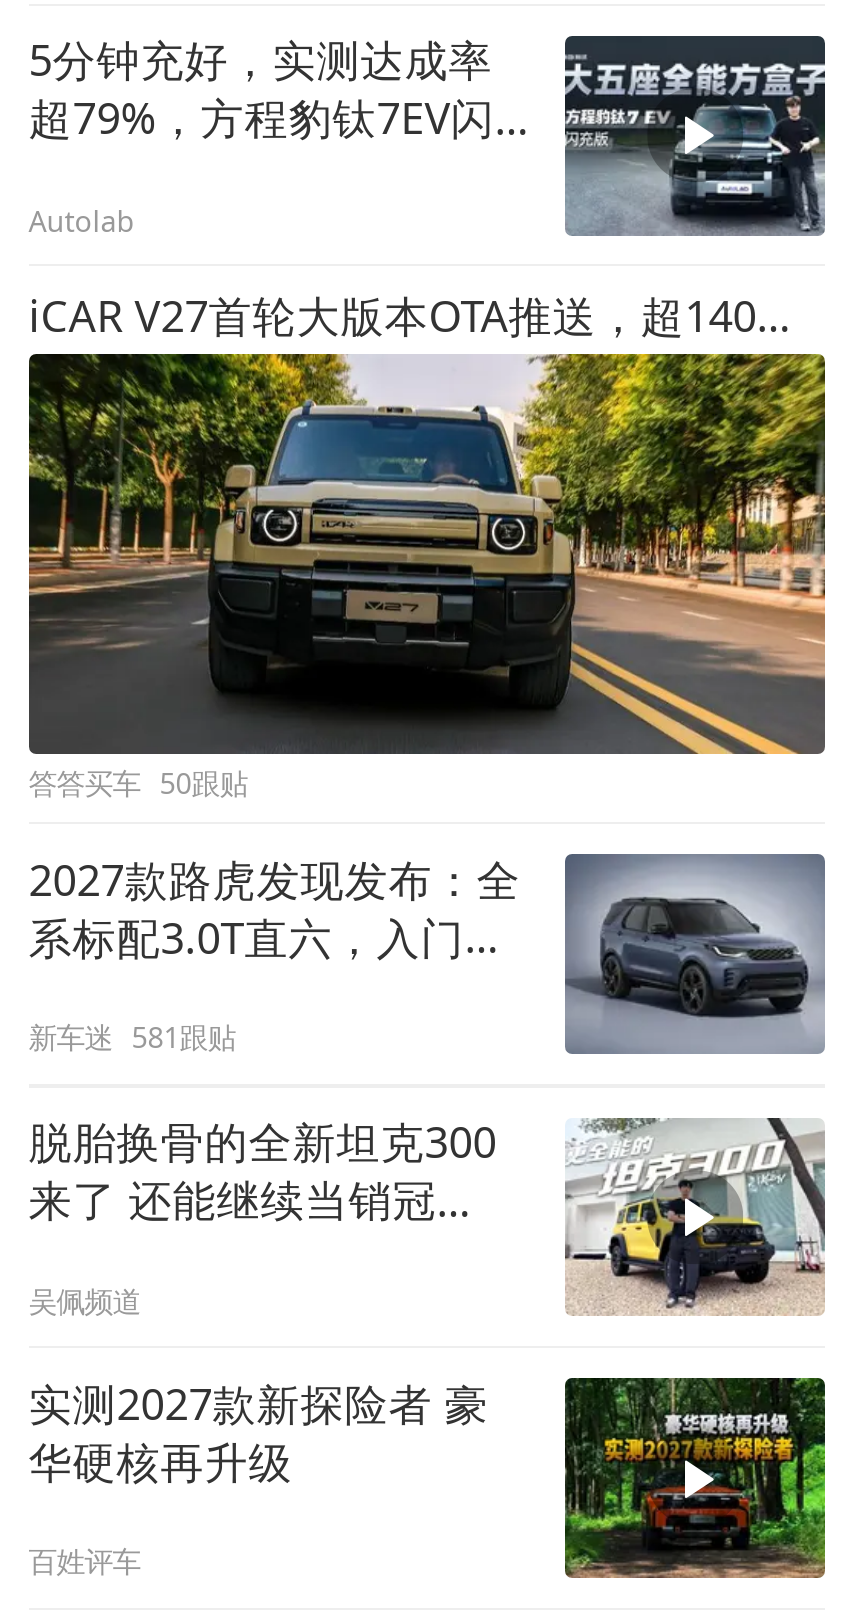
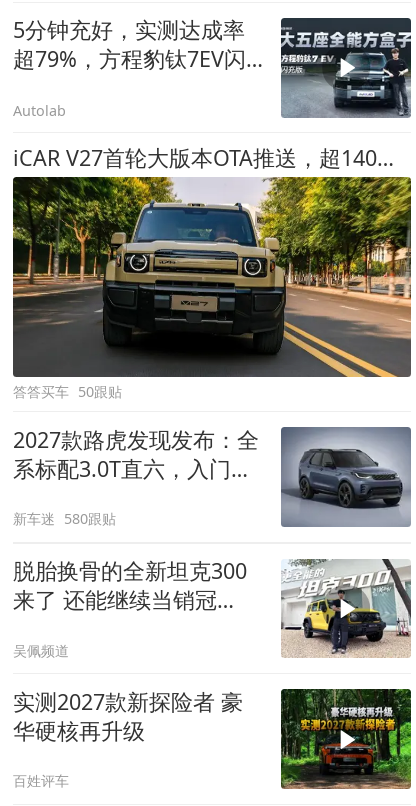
- 新车迷 581跟贴
+ 新车迷 580跟贴
